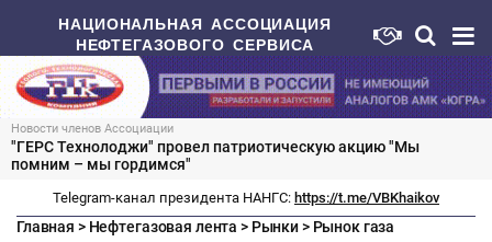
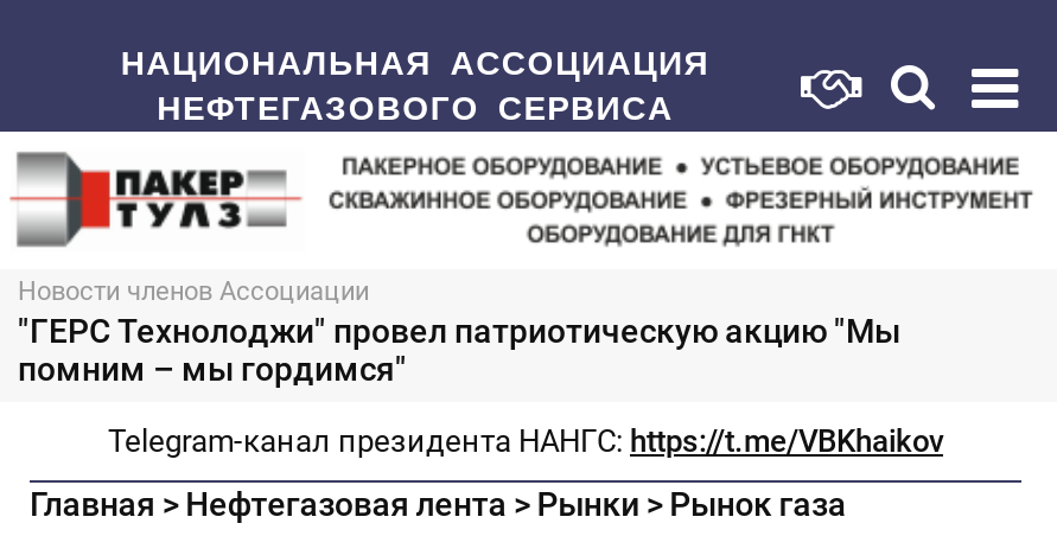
- [image]
+ [image]
